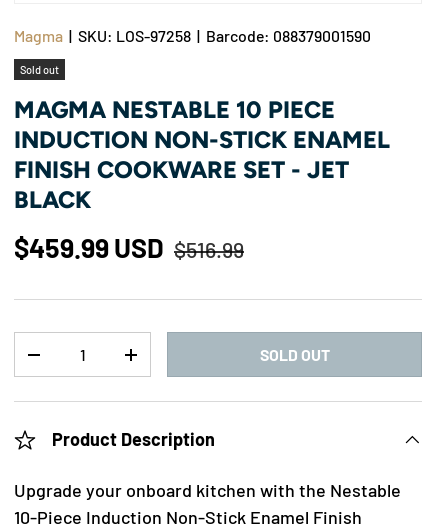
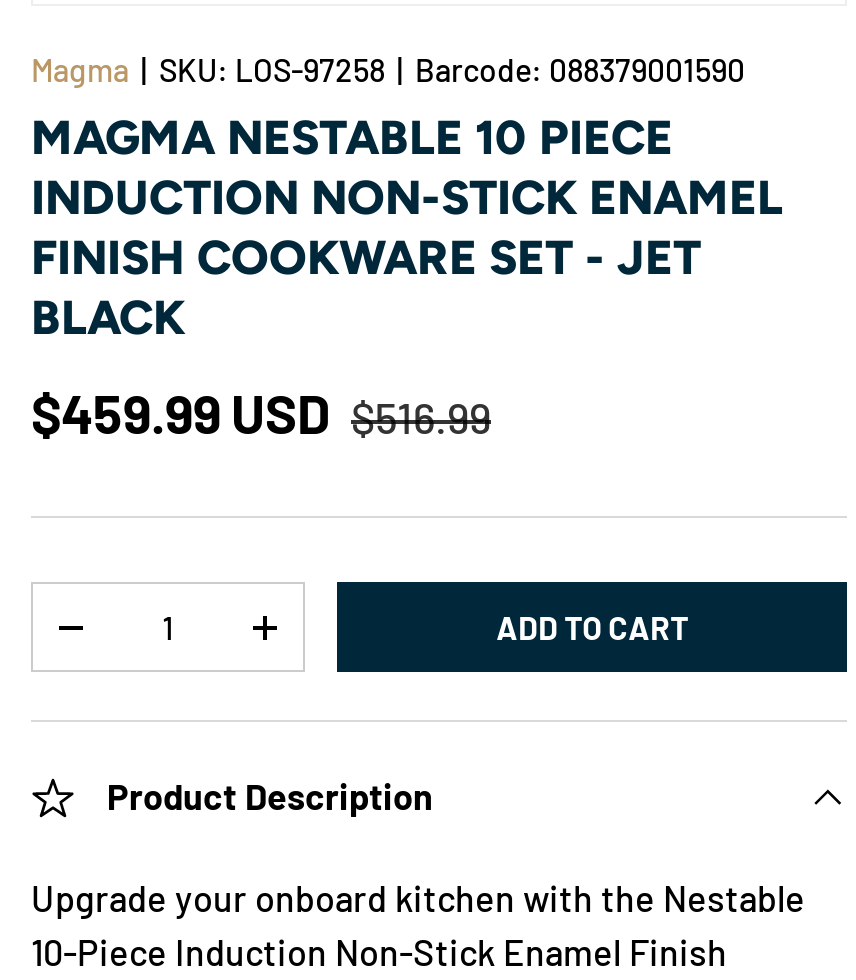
- Sold out

- SOLD OUT
+ ADD TO CART
